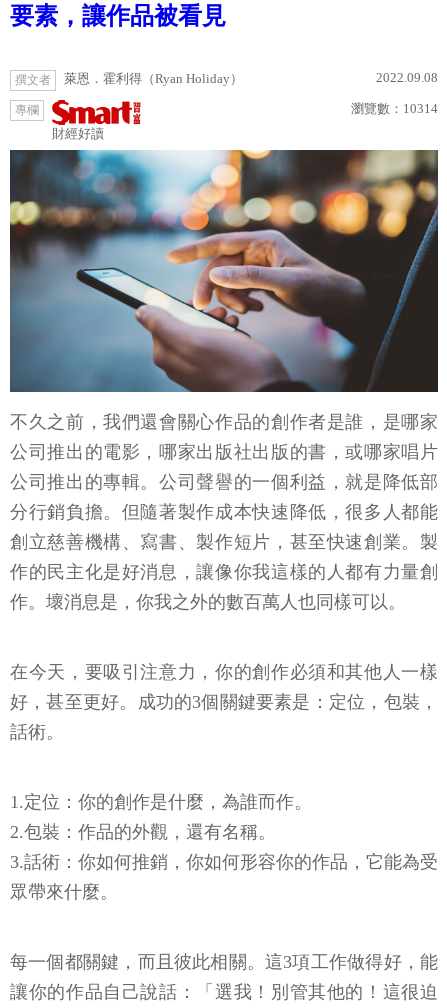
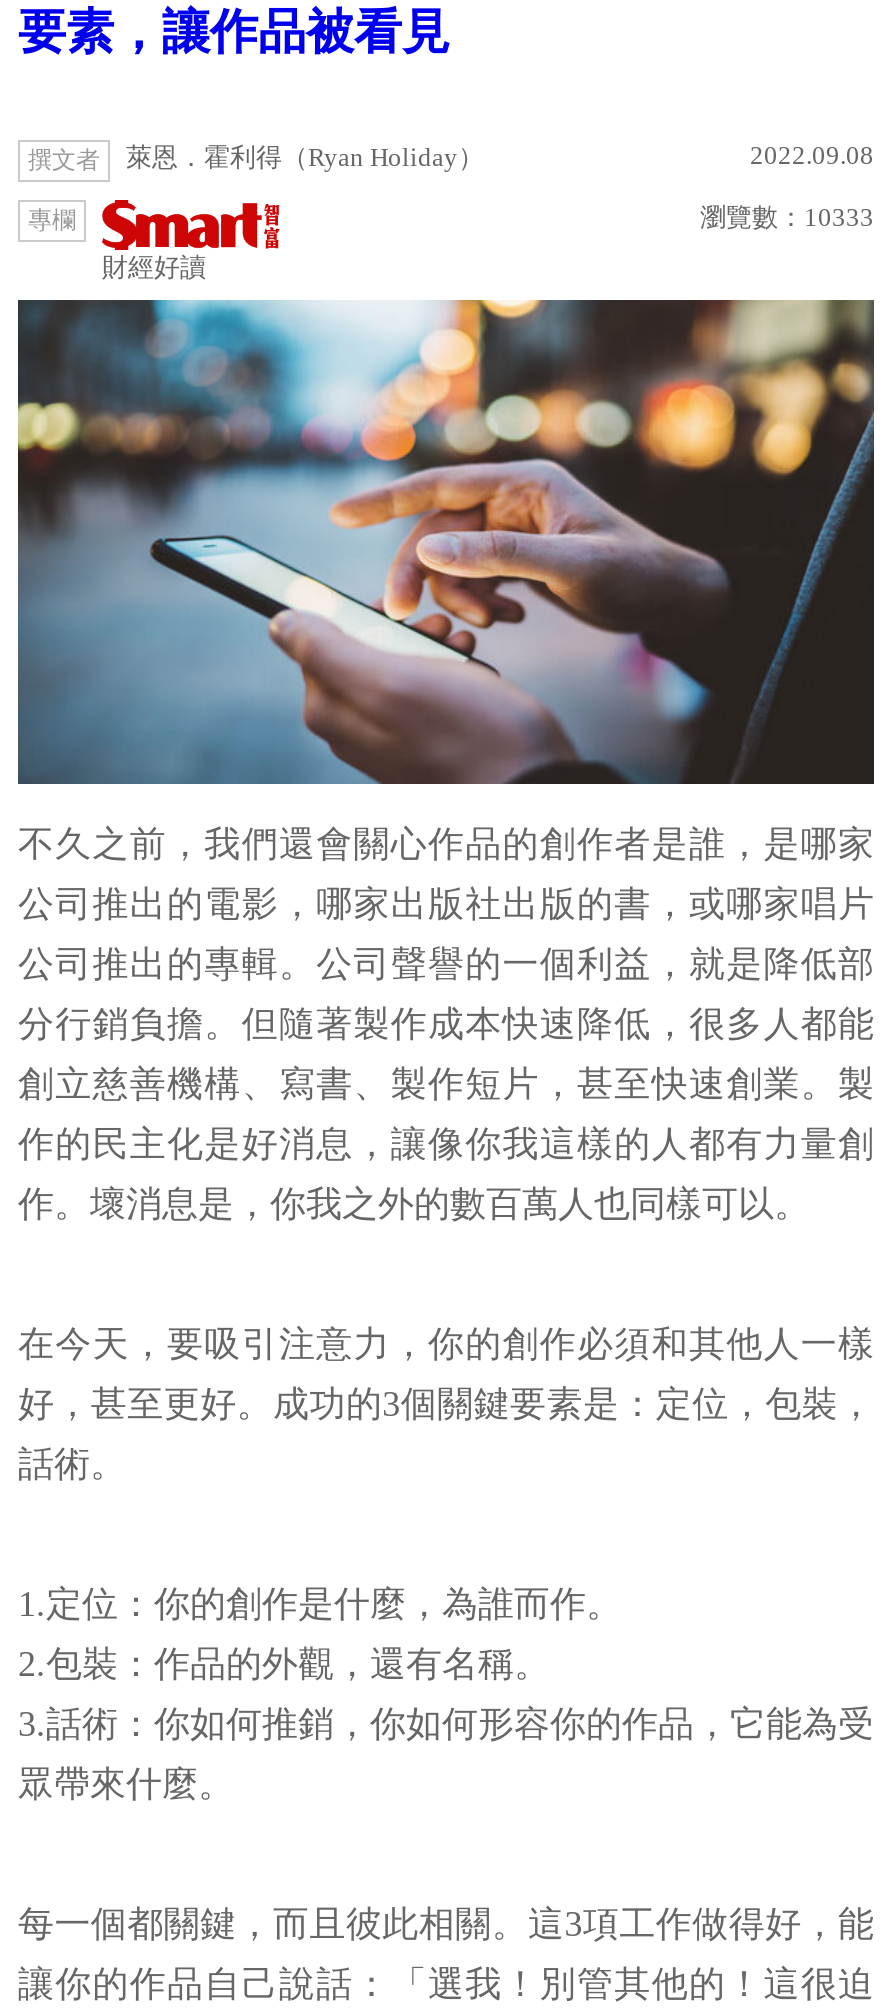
- 瀏覽數：10314
+ 瀏覽數：10333
